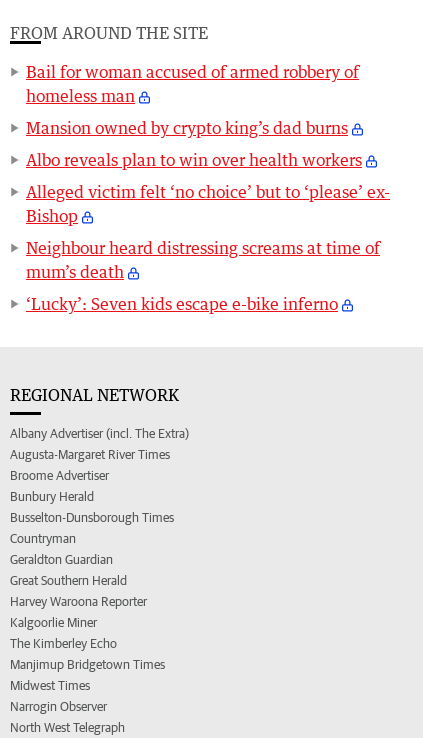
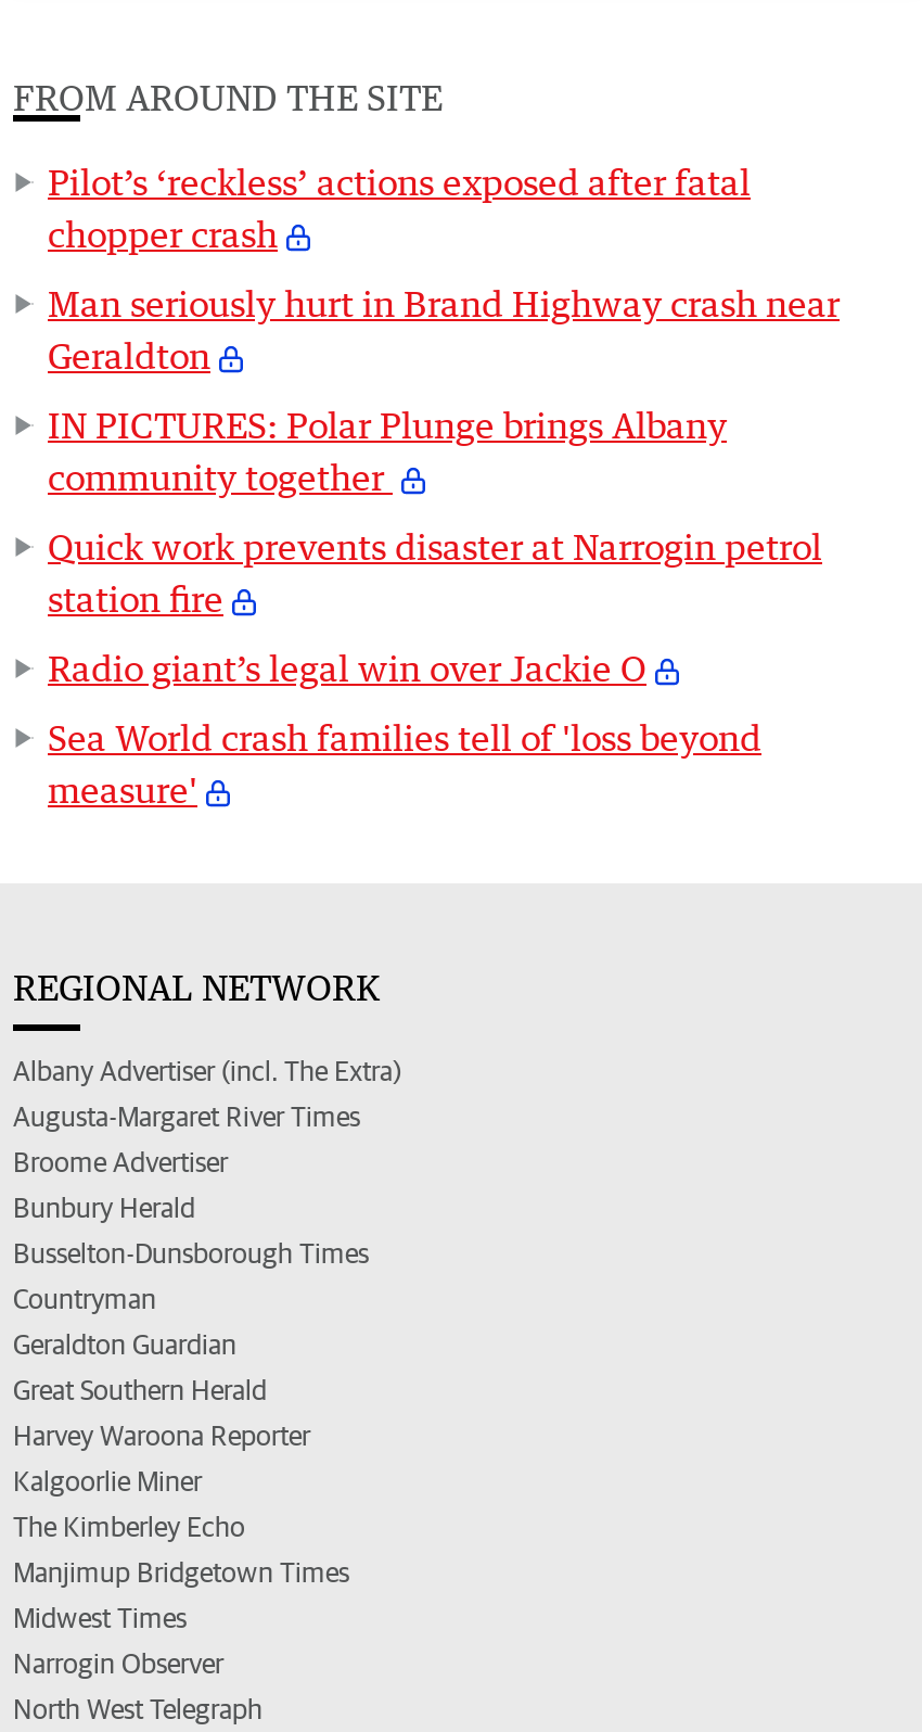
- Bail for woman accused of armed robbery of
- homeless man
+ Pilot’s ‘reckless’ actions exposed after fatal
+ chopper crash

- Mansion owned by crypto king’s dad burns
+ Man seriously hurt in Brand Highway crash near
+ Geraldton

- Albo reveals plan to win over health workers
+ IN PICTURES: Polar Plunge brings Albany
+ community together

- Alleged victim felt ‘no choice’ but to ‘please’ ex-
- Bishop
+ Quick work prevents disaster at Narrogin petrol
+ station fire

- Neighbour heard distressing screams at time of
- mum’s death
+ Radio giant’s legal win over Jackie O

- ‘Lucky’: Seven kids escape e-bike inferno
+ Sea World crash families tell of 'loss beyond
+ measure'
